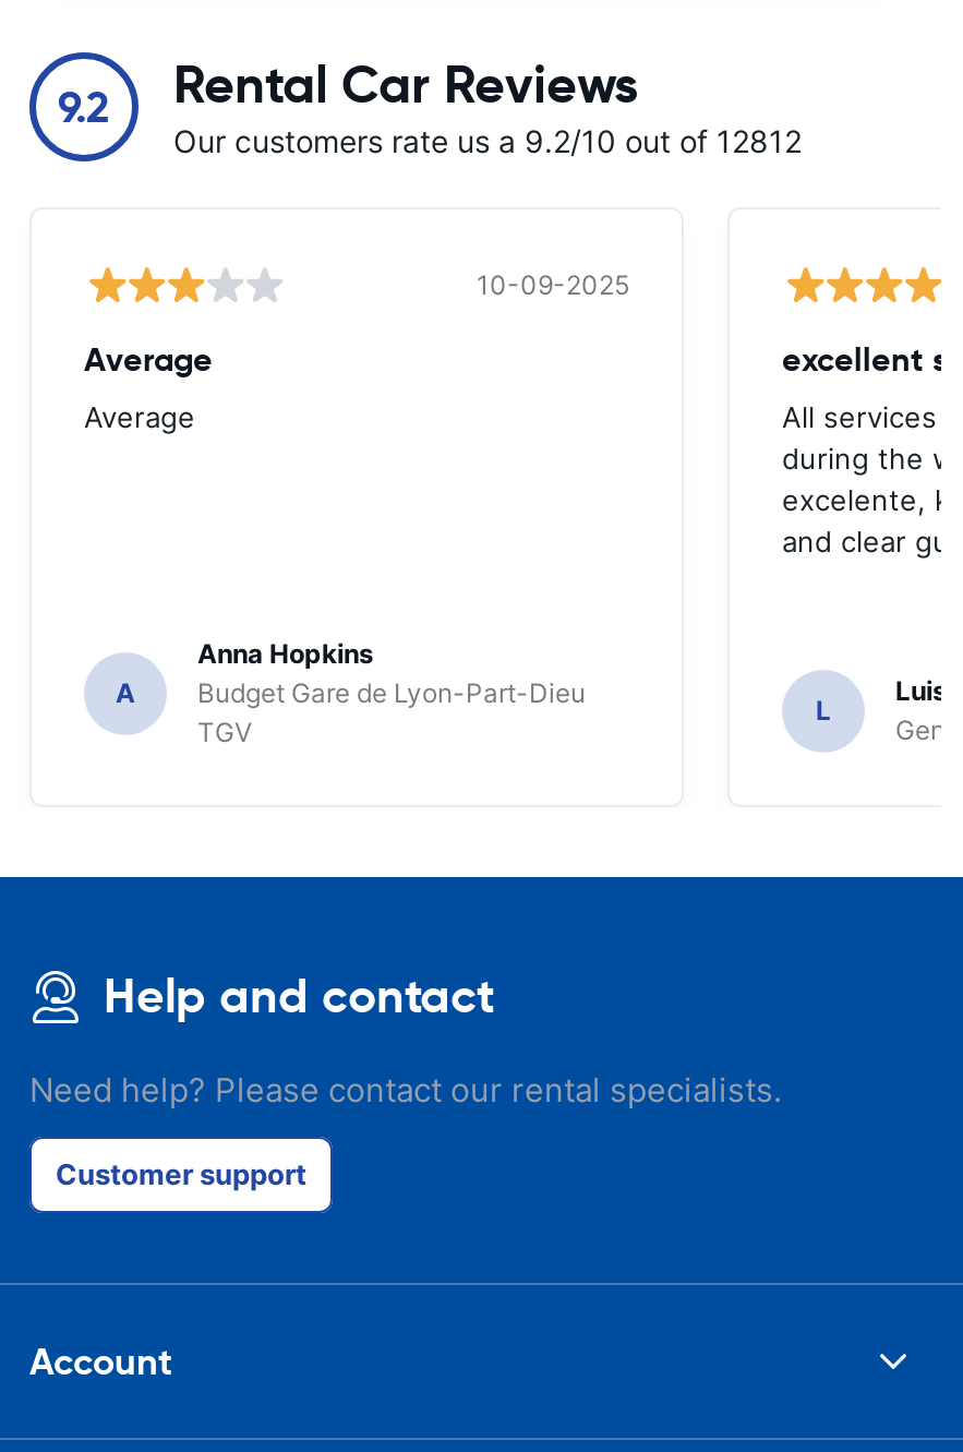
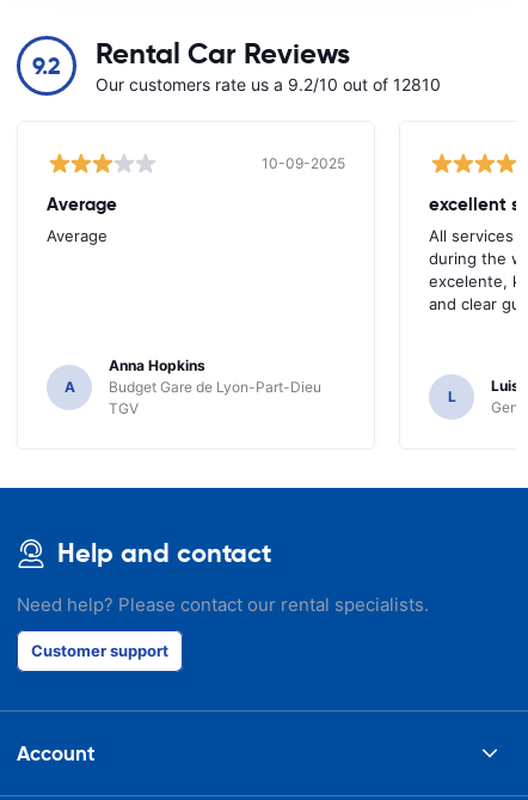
- Our customers rate us a 9.2/10 out of 12812
+ Our customers rate us a 9.2/10 out of 12810
